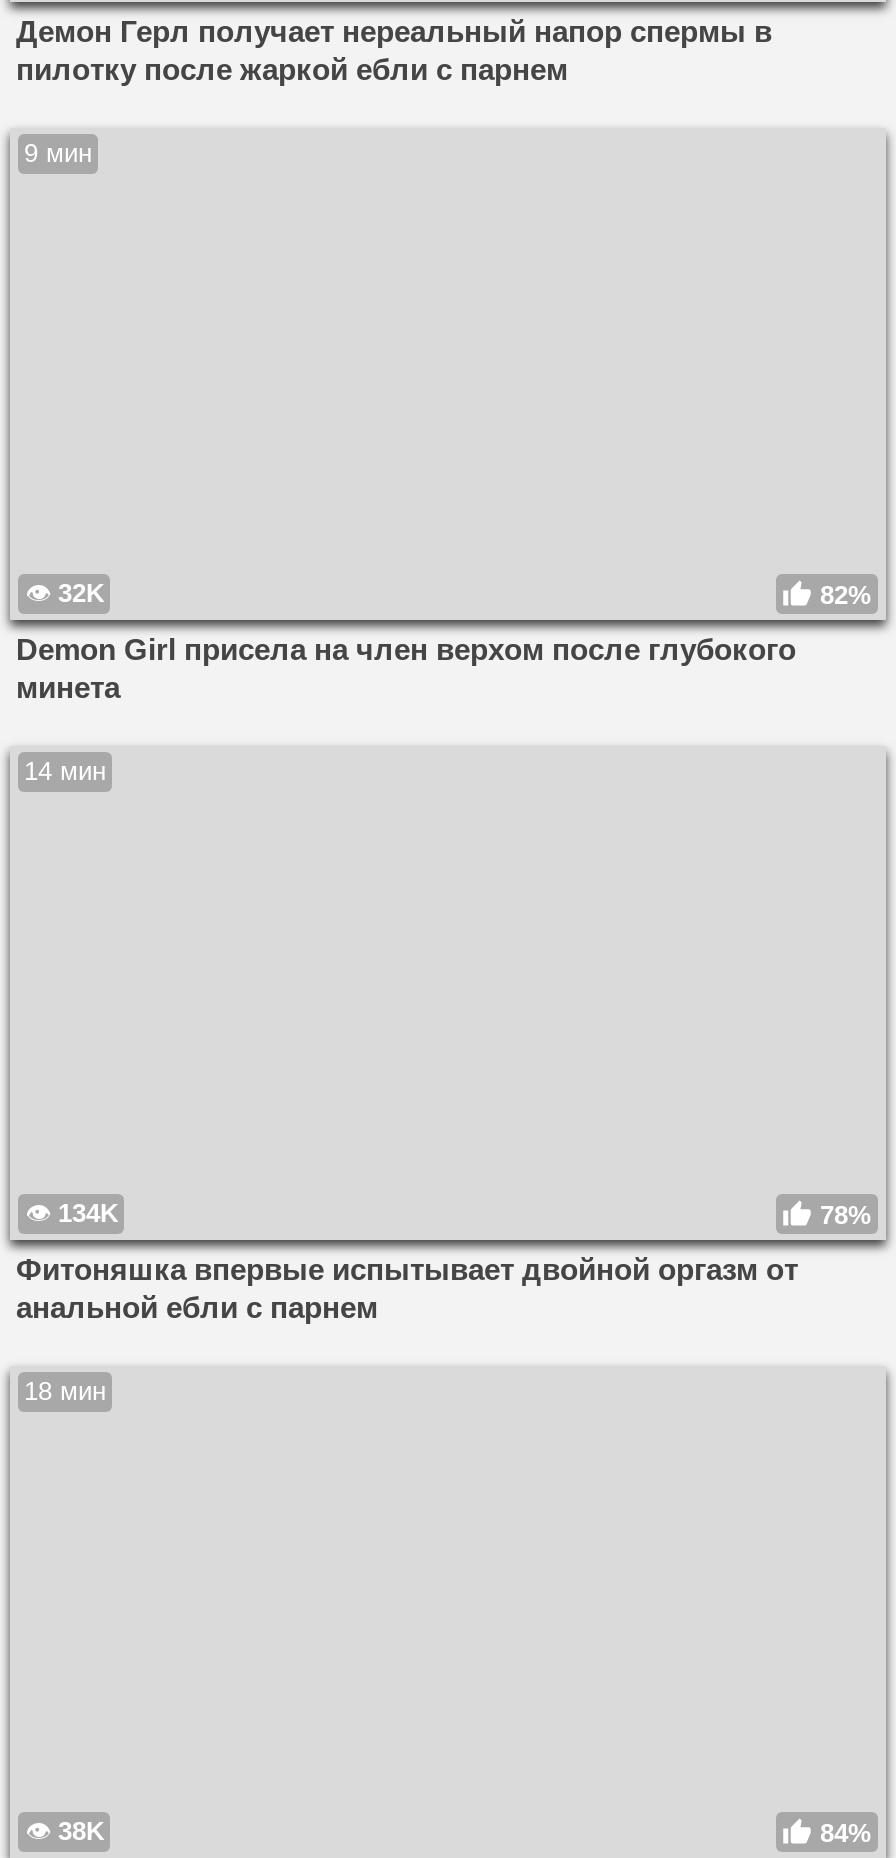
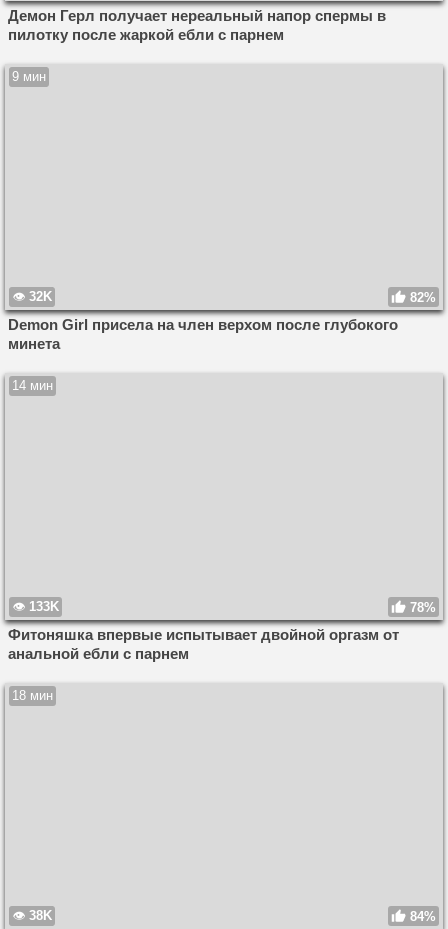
- 134K
+ 133K
